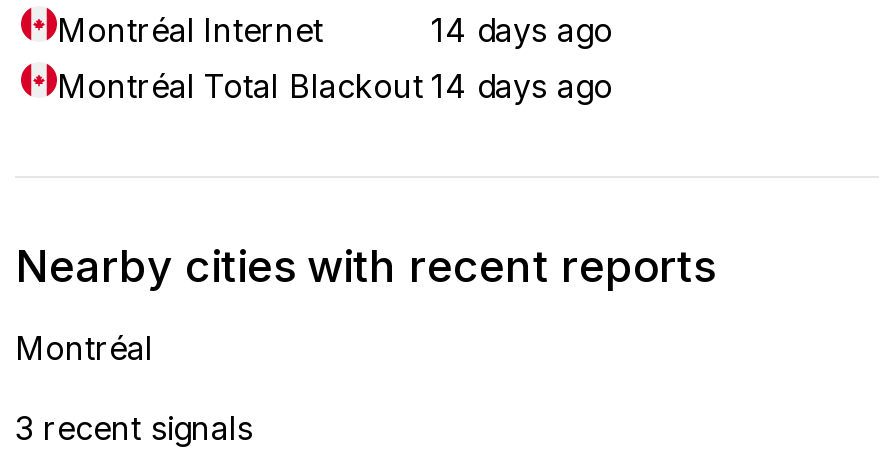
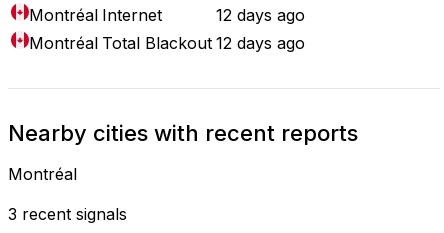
- 14 days ago
+ 12 days ago

- Montréal Total Blackout 14 days ago
+ Montréal Total Blackout 12 days ago
